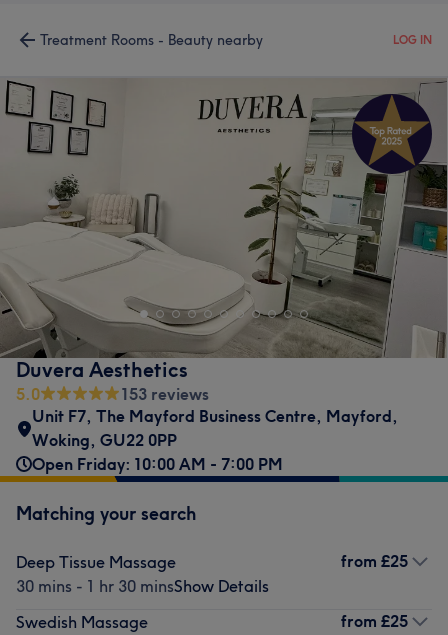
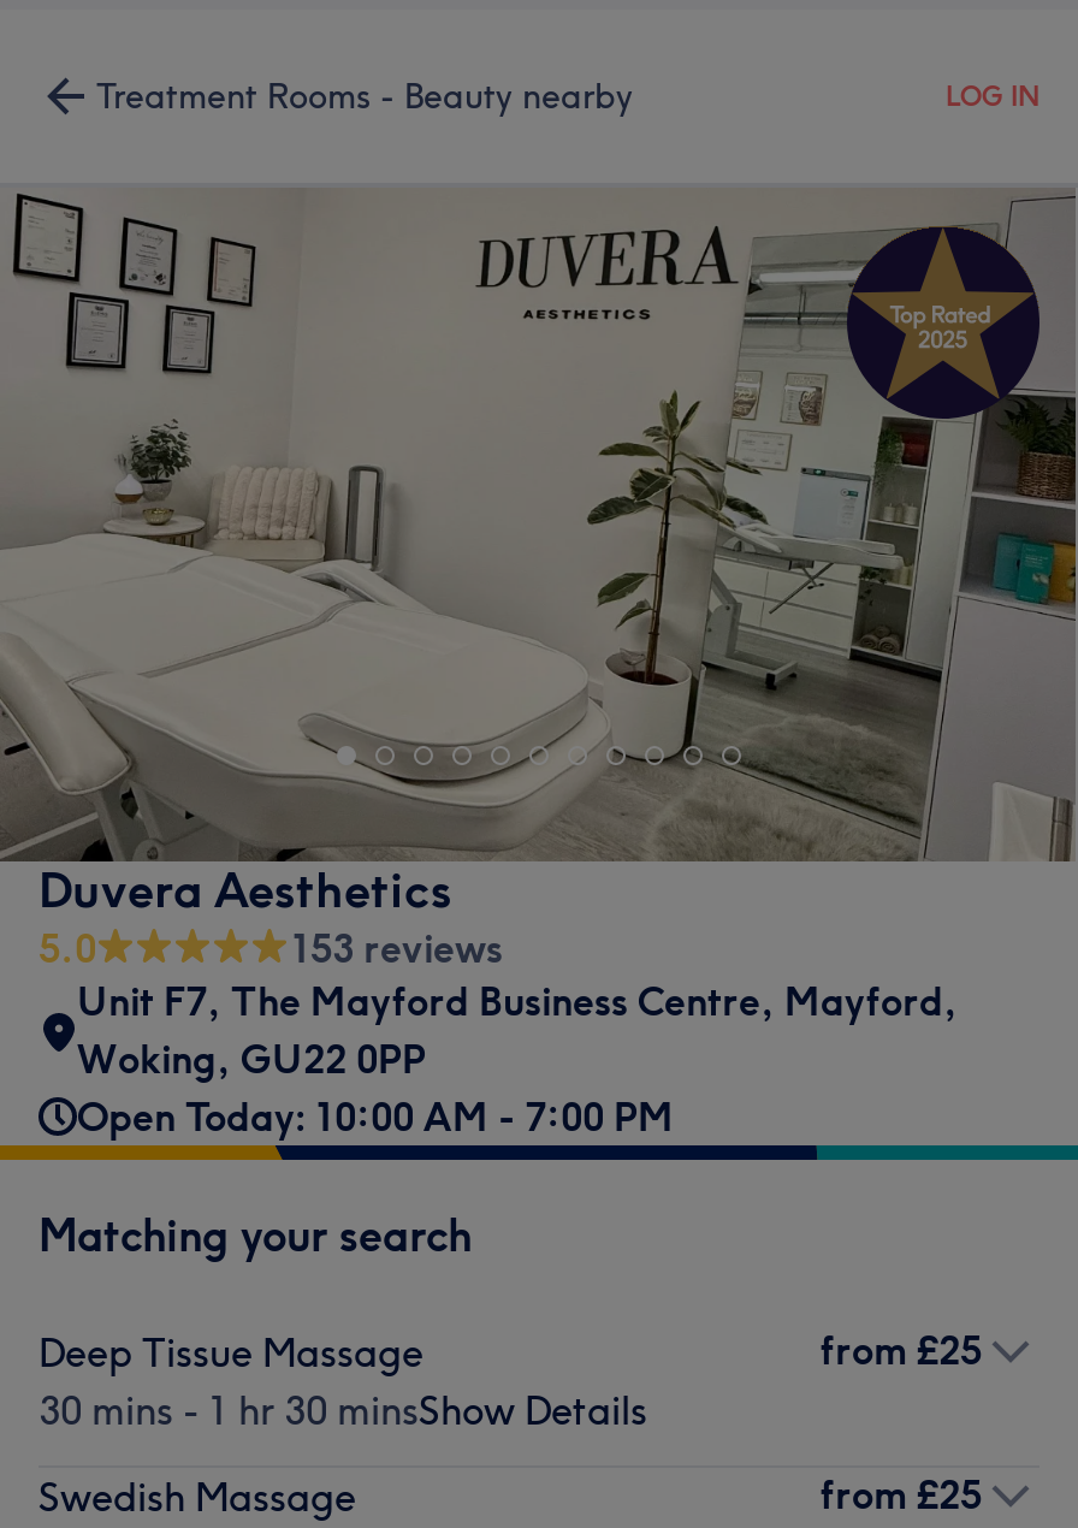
- Open Friday: 10:00 AM - 7:00 PM
+ Open Today: 10:00 AM - 7:00 PM
